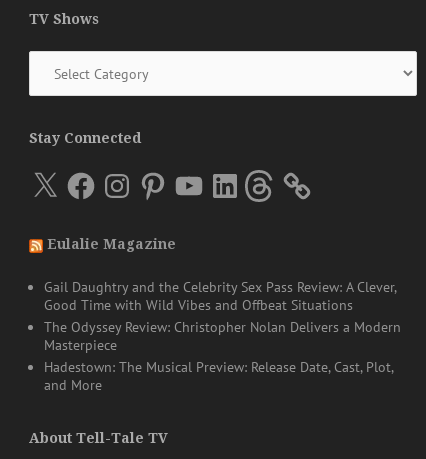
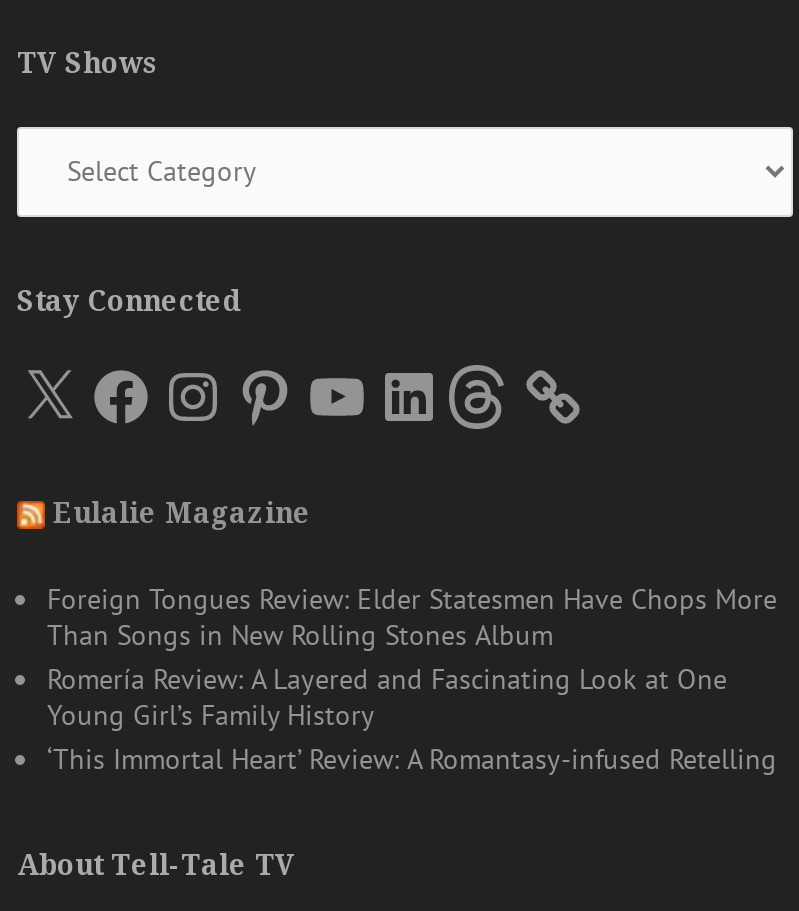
- Gail Daughtry and the Celebrity Sex Pass Review: A Clever,
- Good Time with Wild Vibes and Offbeat Situations
- The Odyssey Review: Christopher Nolan Delivers a Modern
- Masterpiece
- Hadestown: The Musical Preview: Release Date, Cast, Plot,
- and More
+ Foreign Tongues Review: Elder Statesmen Have Chops More
+ Than Songs in New Rolling Stones Album
+ Romería Review: A Layered and Fascinating Look at One
+ Young Girl’s Family History
+ ‘This Immortal Heart’ Review: A Romantasy-infused Retelling
